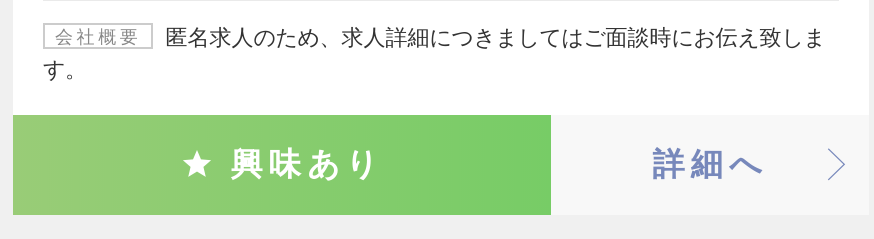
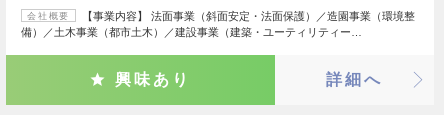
- 匿名求人のため、求人詳細につきましてはご面談時にお伝え致しま
- す。
+ 【事業内容】 法面事業（斜面安定・法面保護）／造園事業（環境整
+ 備）／土木事業（都市土木）／建設事業（建築・ユーティリティー…
